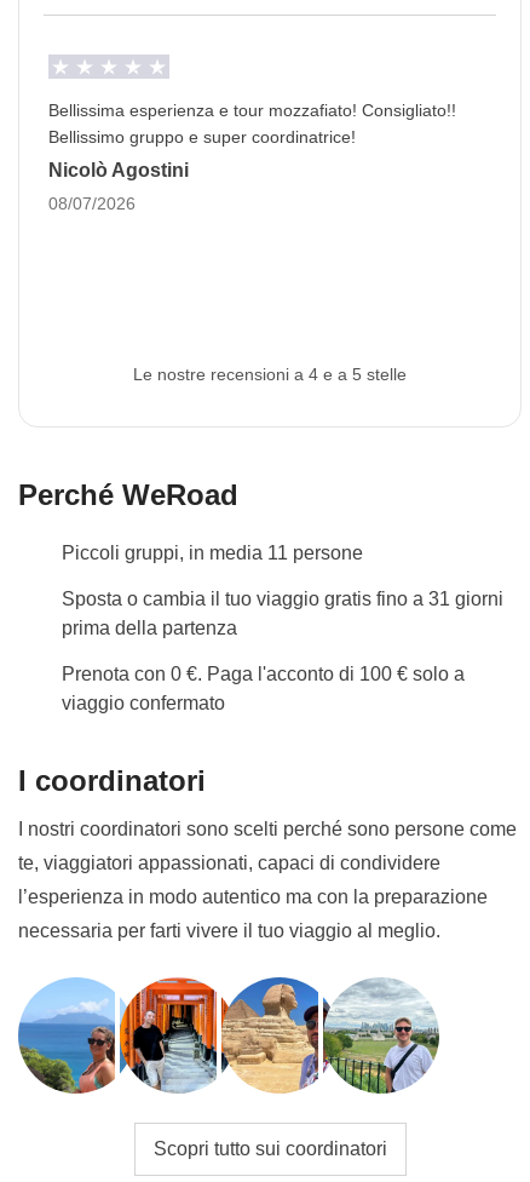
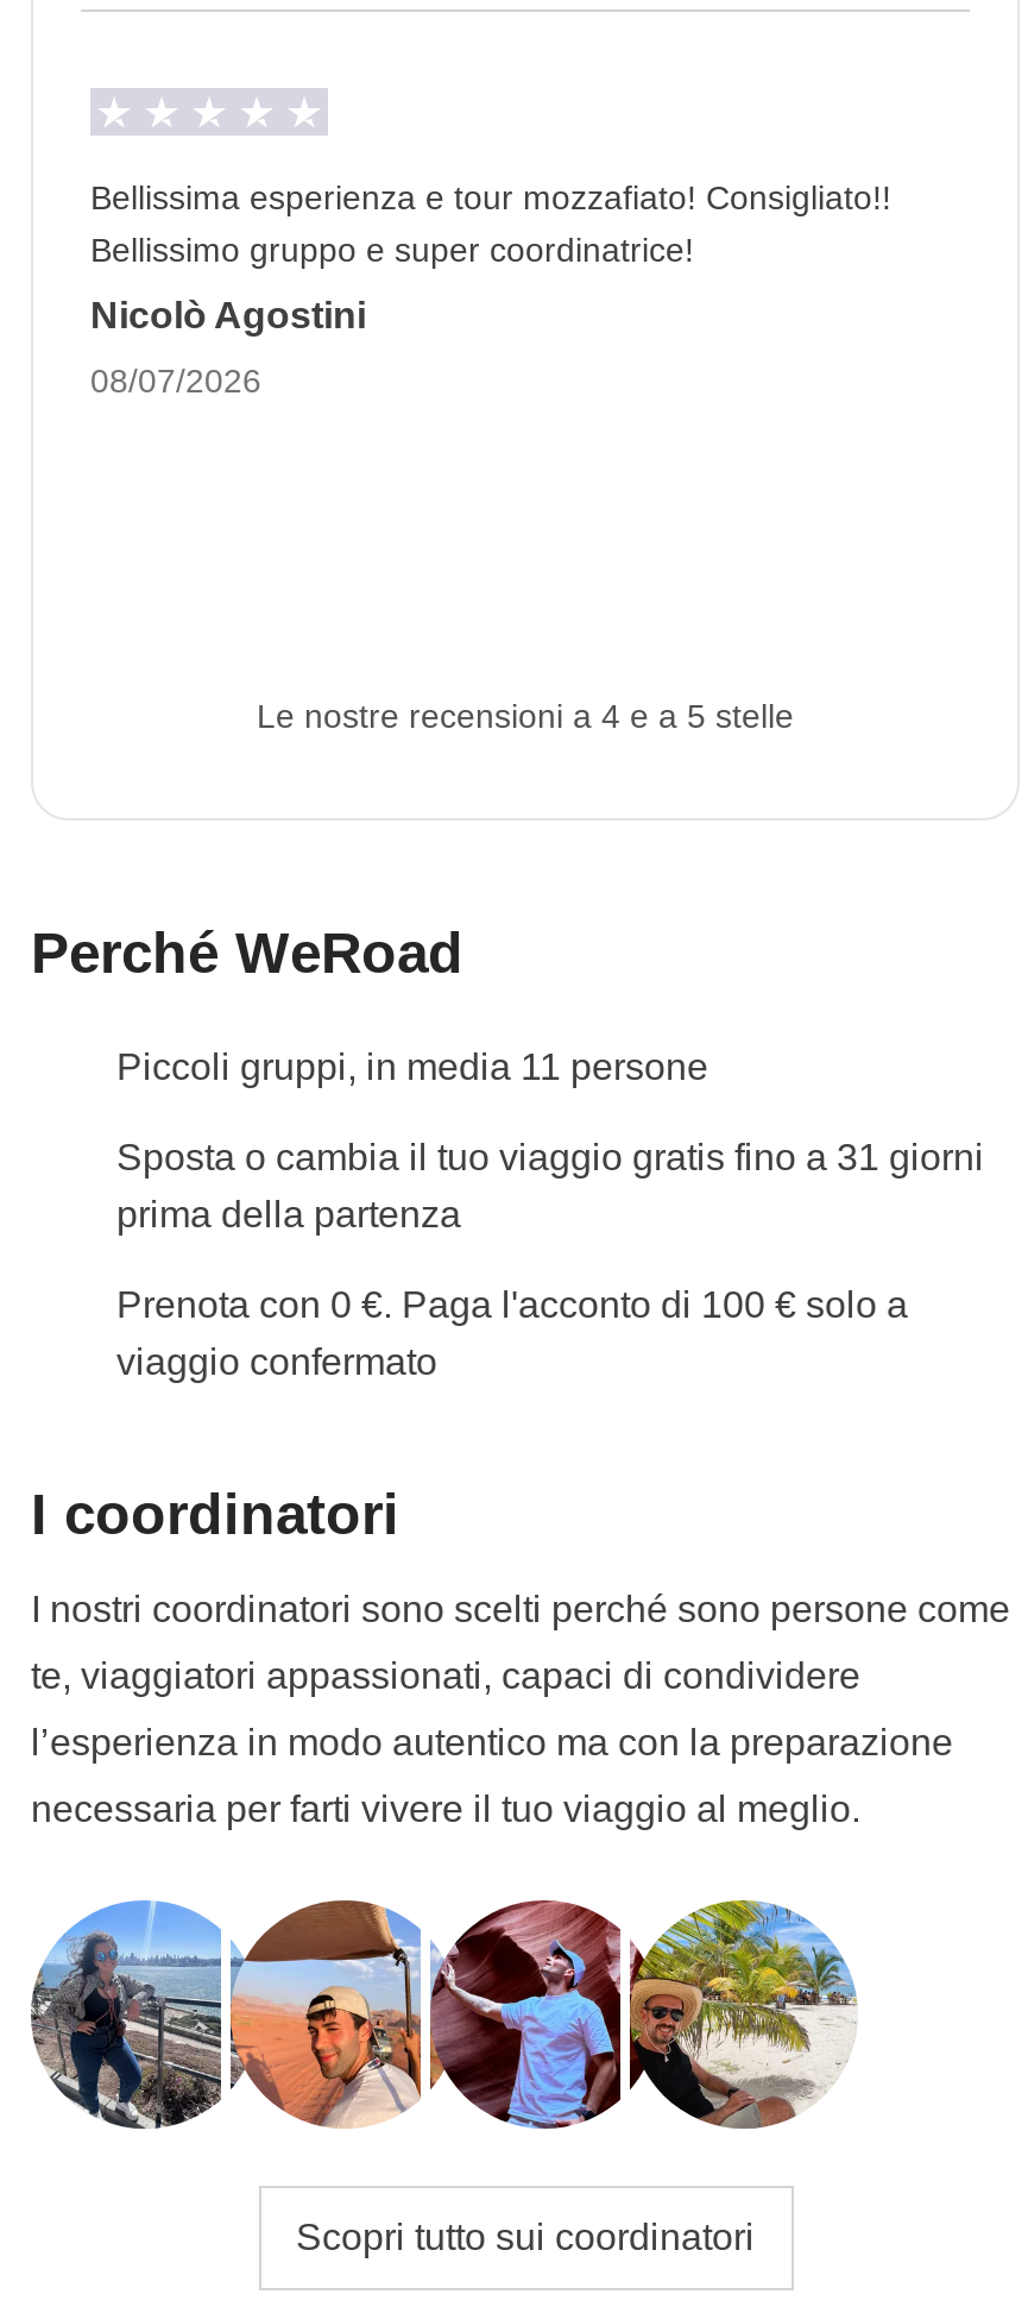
- [image]
+ [image]
